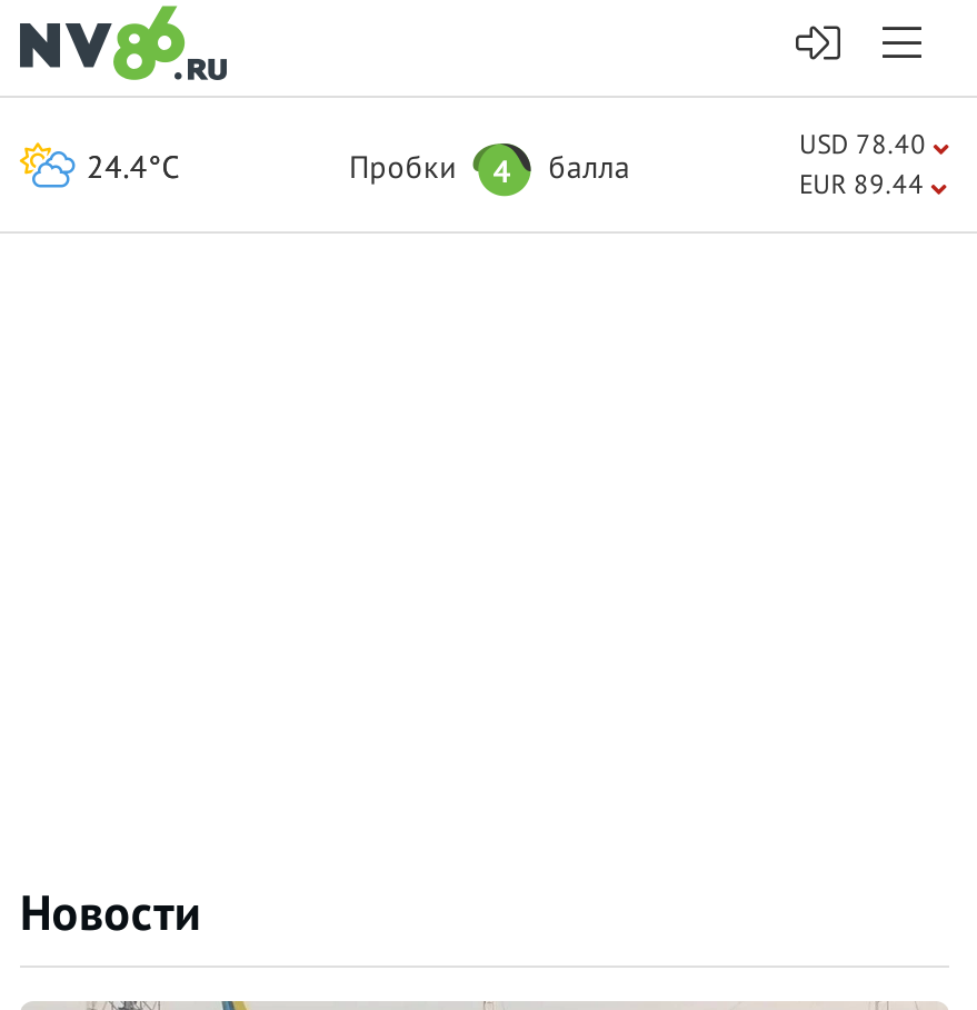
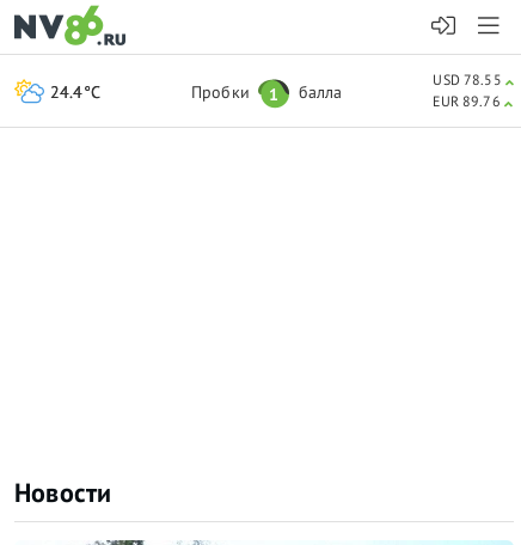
- USD 78.40
+ USD 78.55

- Пробки 4 балла
+ Пробки 1 балла

- EUR 89.44
+ EUR 89.76
